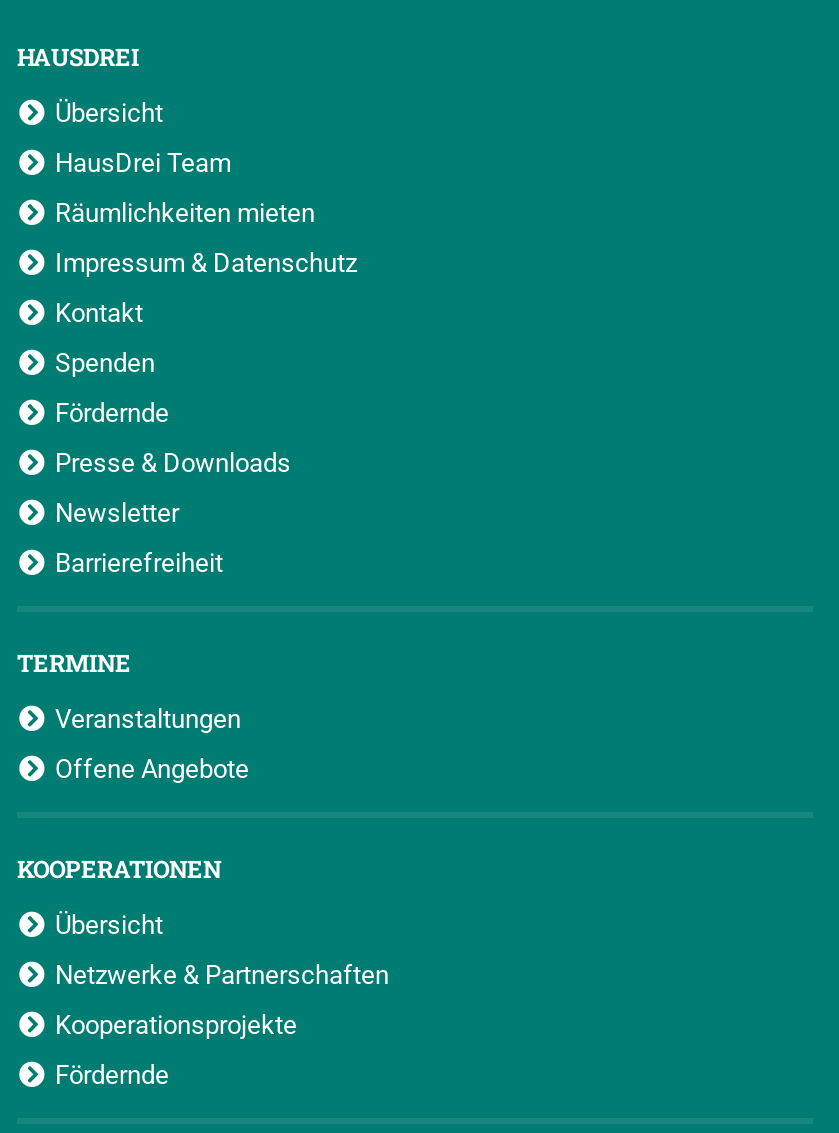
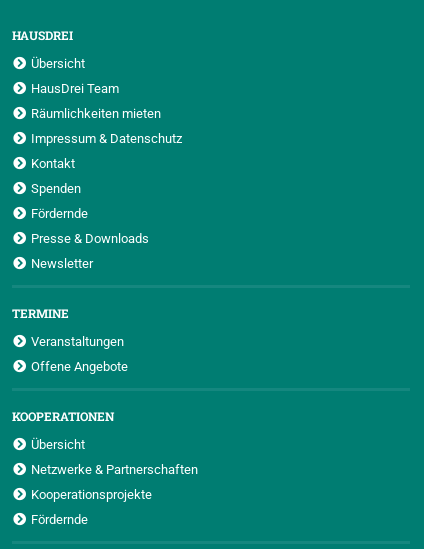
- Barrierefreiheit
